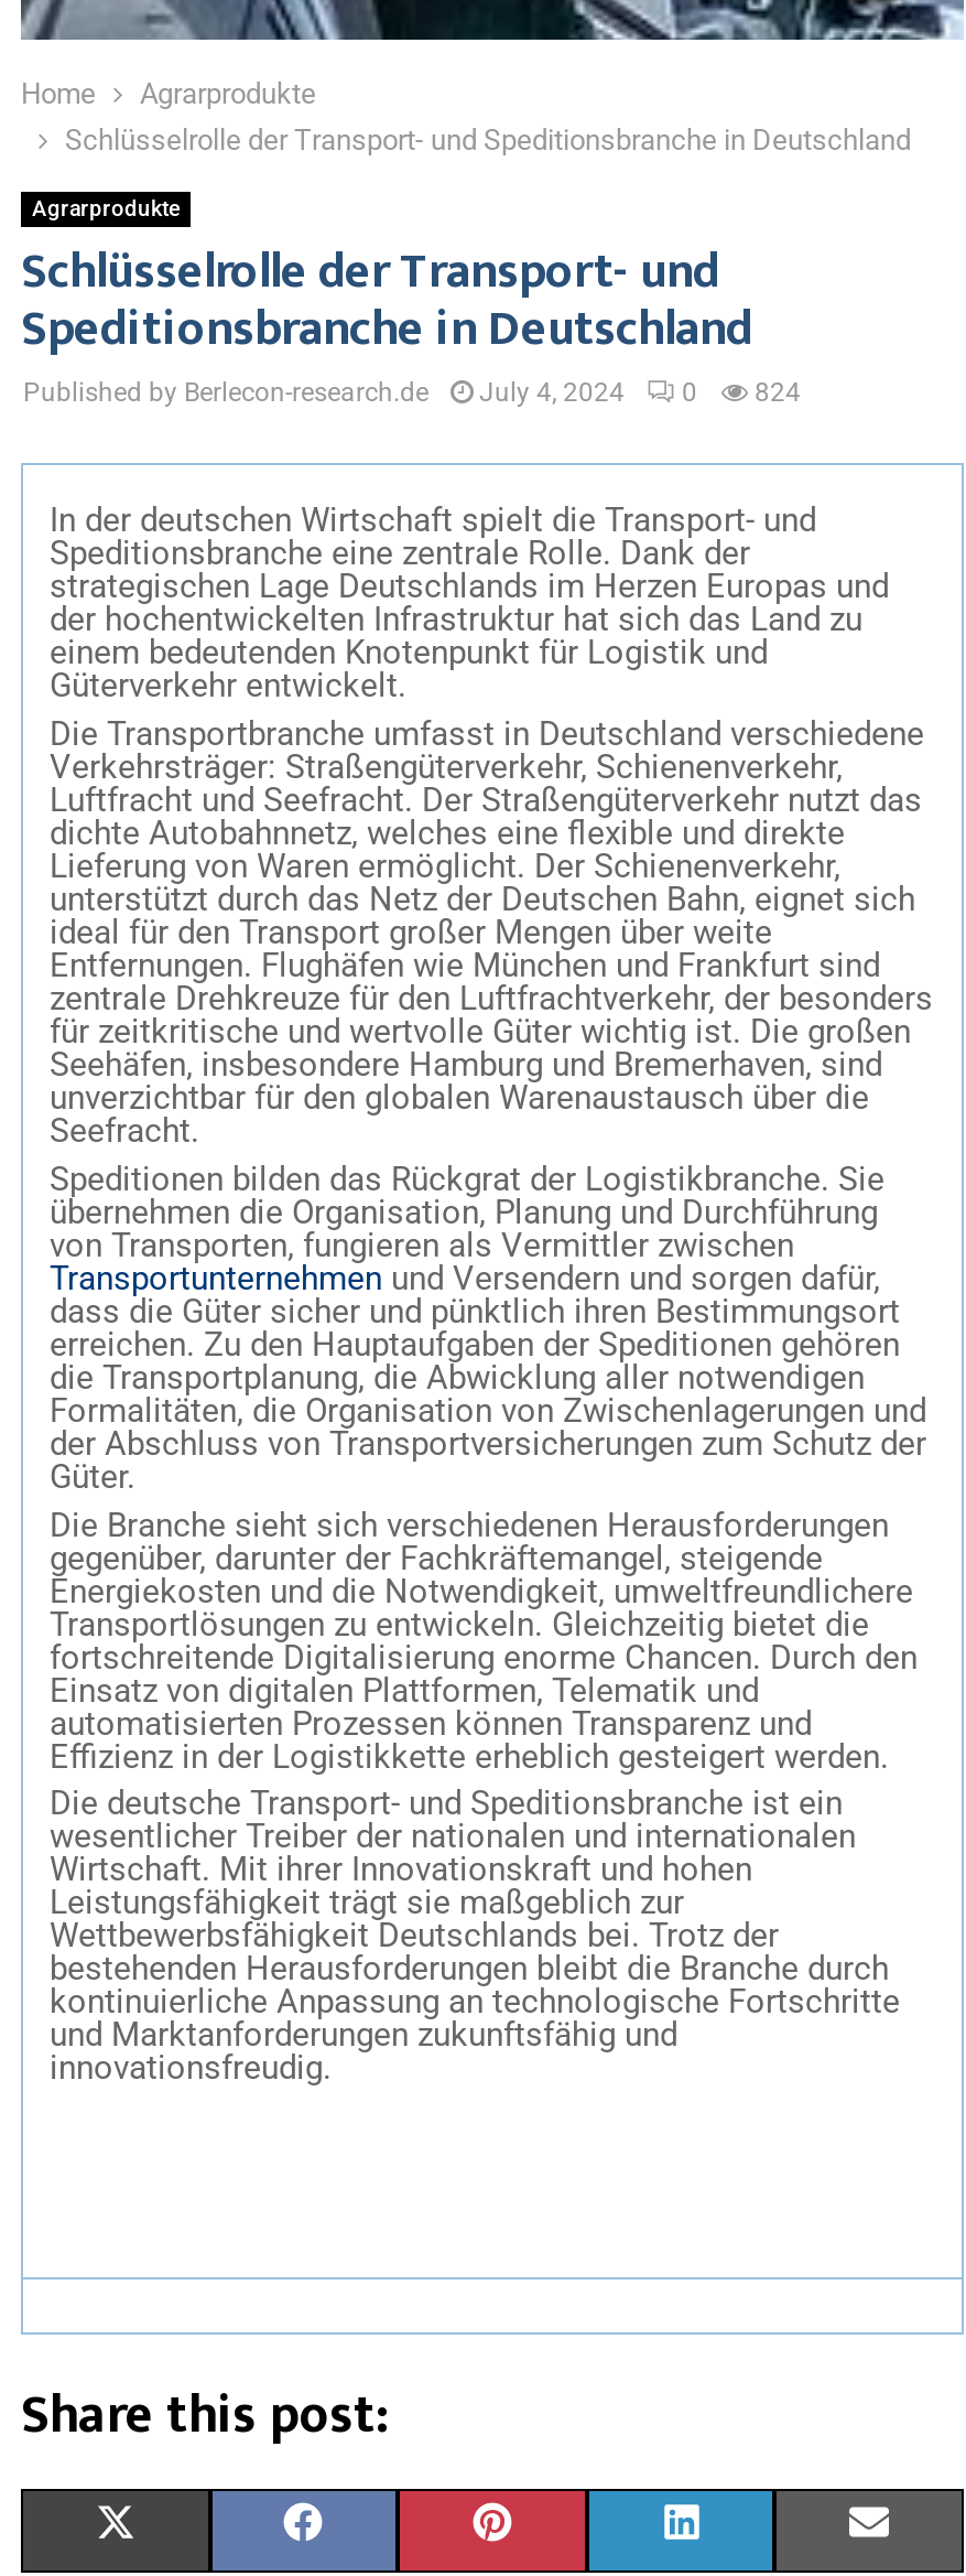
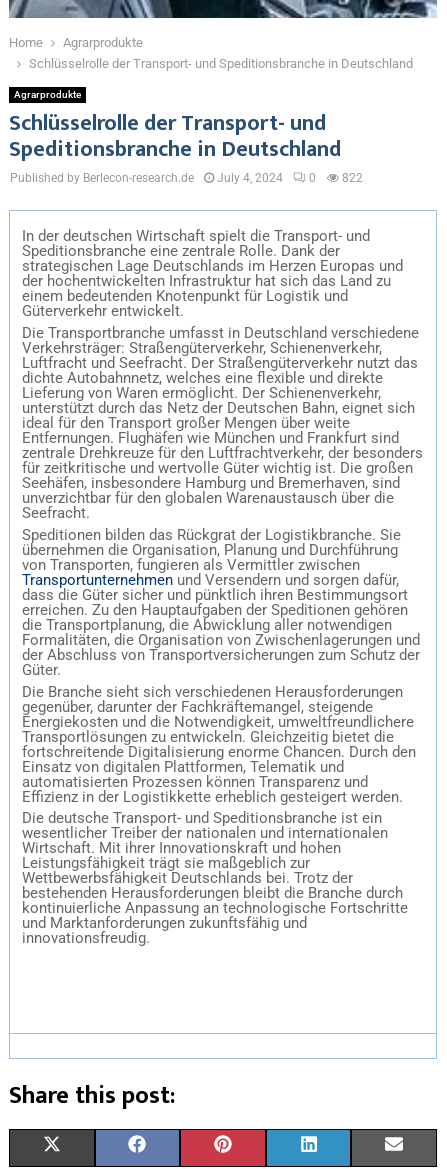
- Published by Berlecon-research.de July 4, 2024 0 824
+ Published by Berlecon-research.de July 4, 2024 0 822
